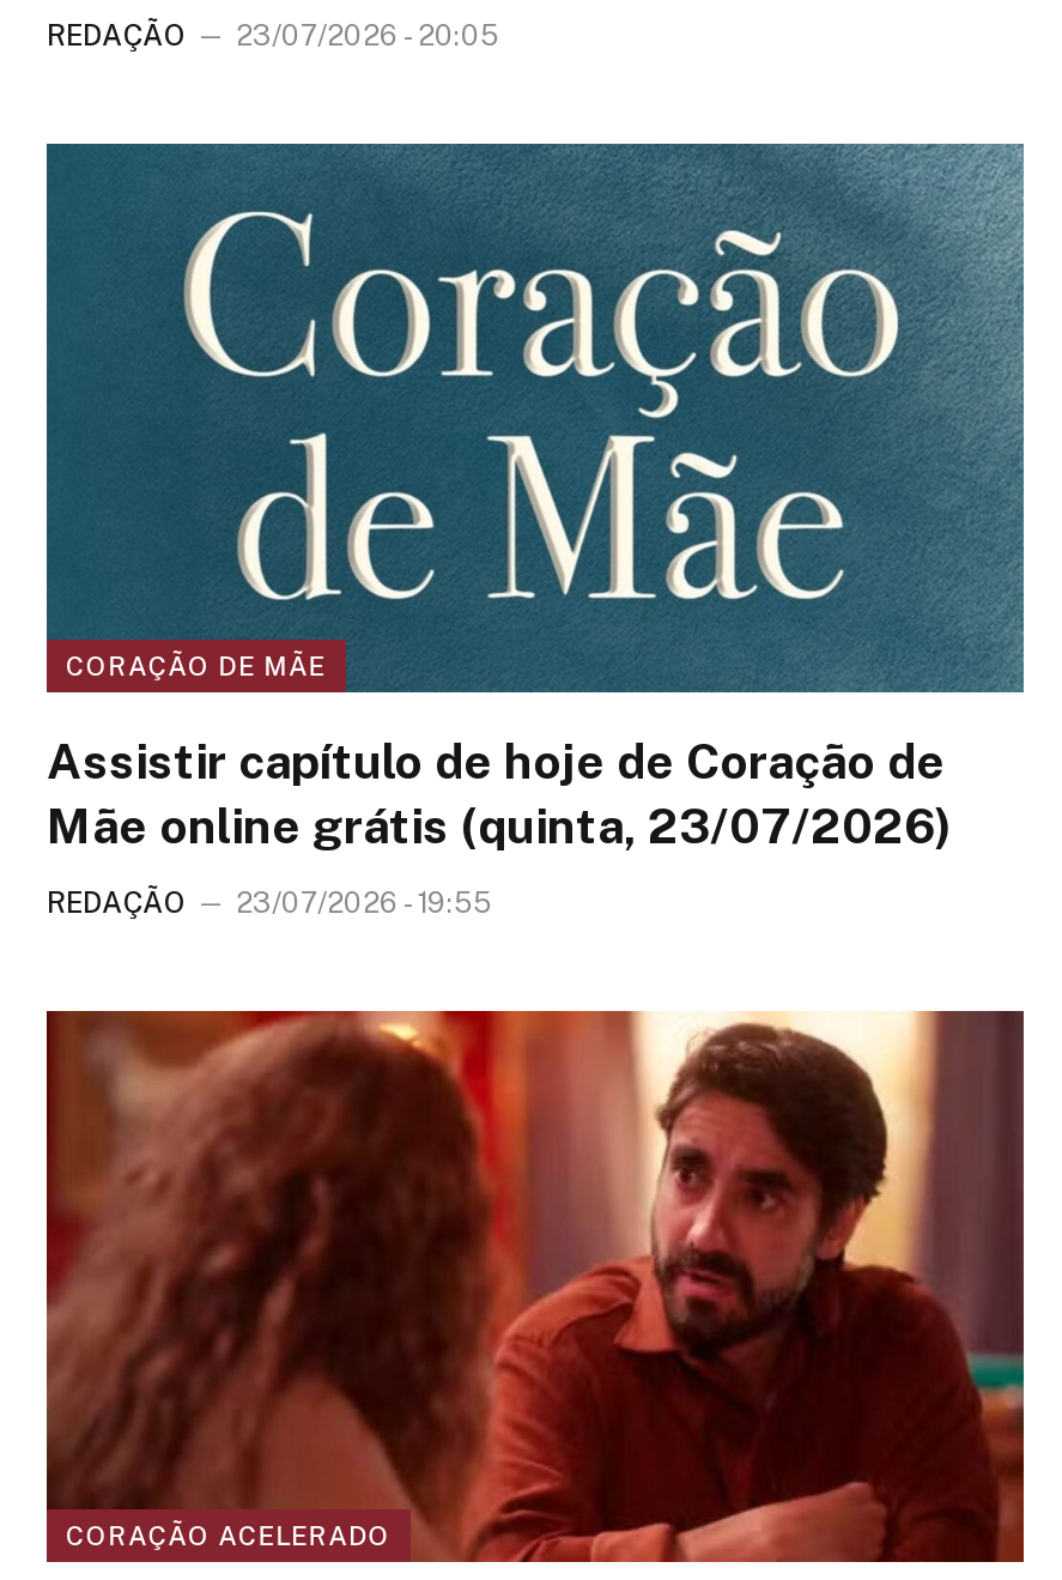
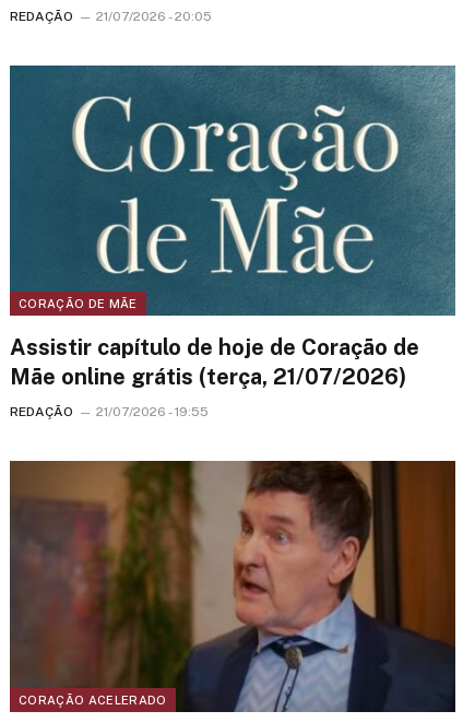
- REDAÇÃO 23/07/2026 - 20:05
+ REDAÇÃO 21/07/2026 - 20:05

- Mãe online grátis (quinta, 23/07/2026)
+ Mãe online grátis (terça, 21/07/2026)

- REDAÇÃO 23/07/2026 - 19:55
+ REDAÇÃO 21/07/2026 - 19:55

- [image]
+ [image]
